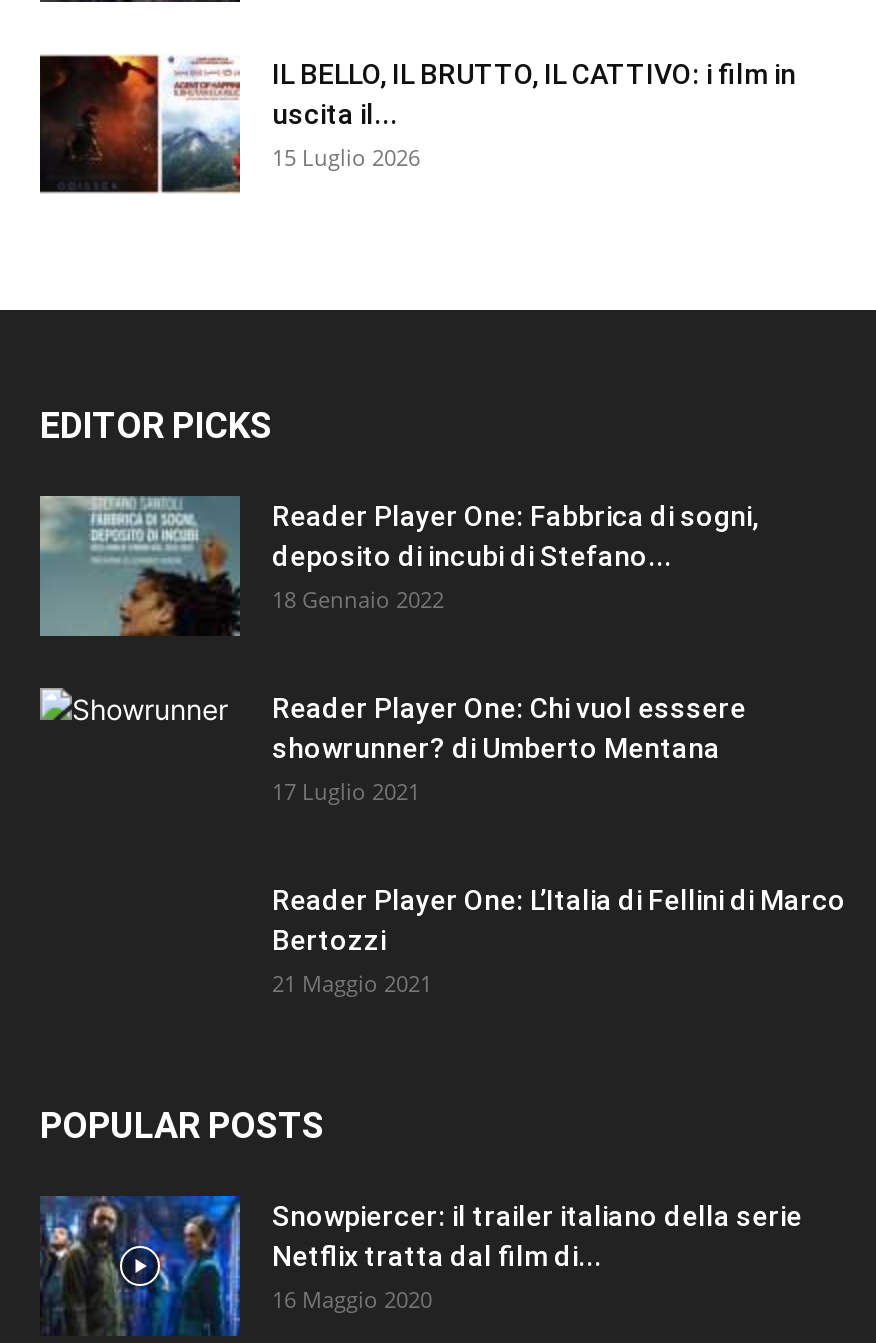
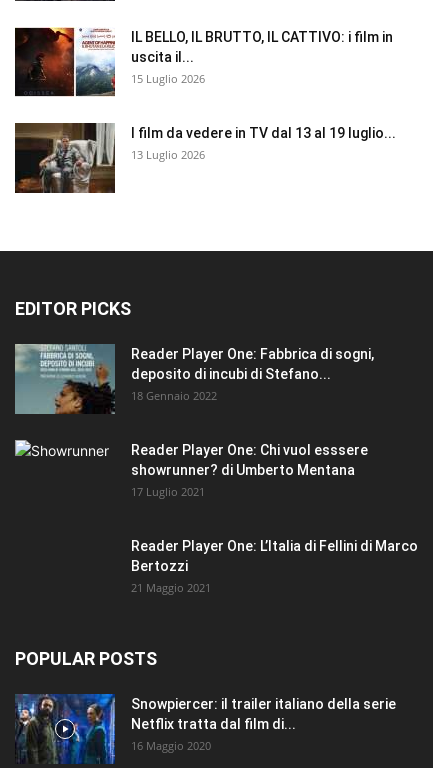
+ [image]
+ I film da vedere in TV dal 13 al 19 luglio...
+ 13 Luglio 2026
